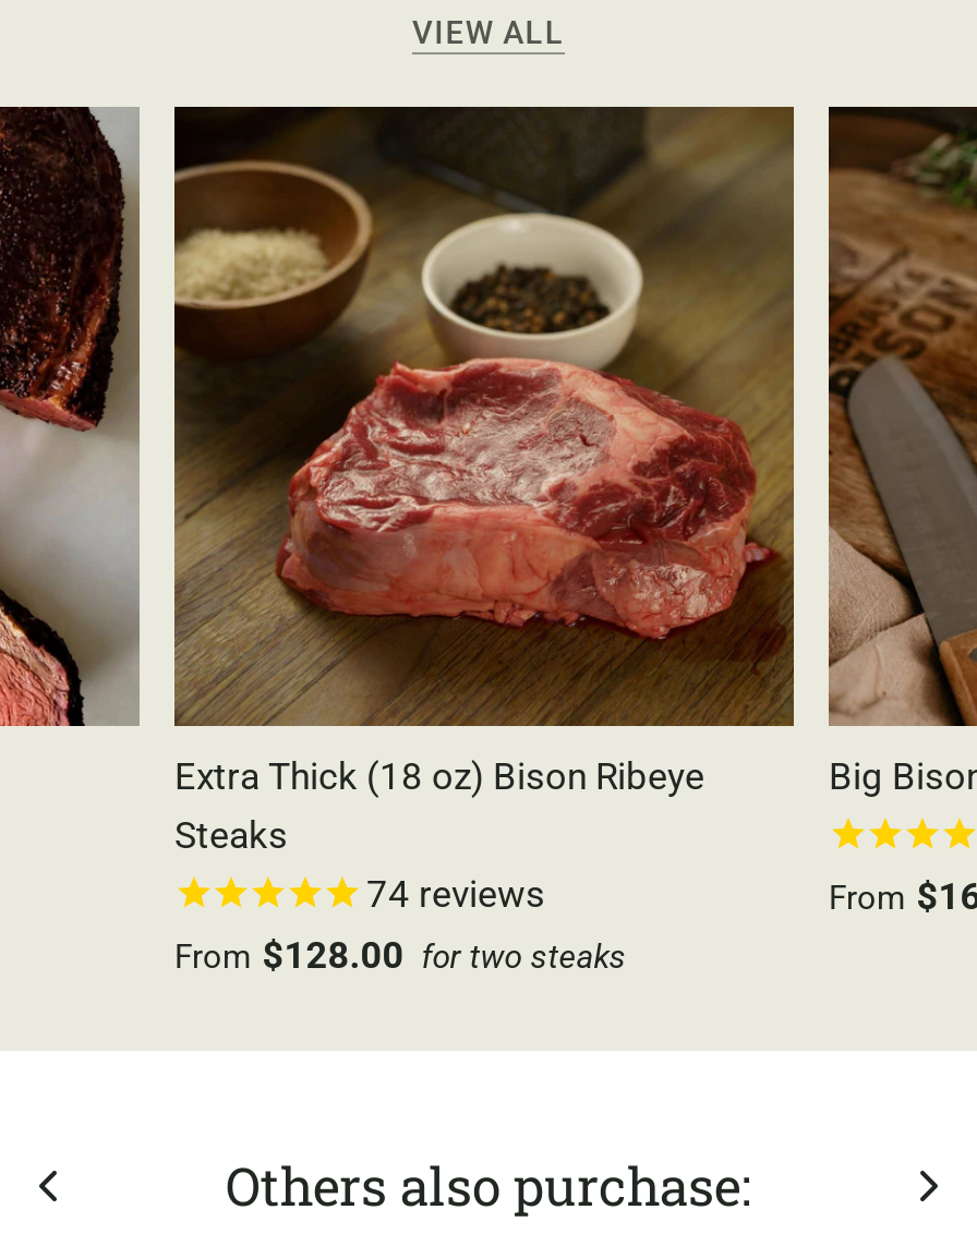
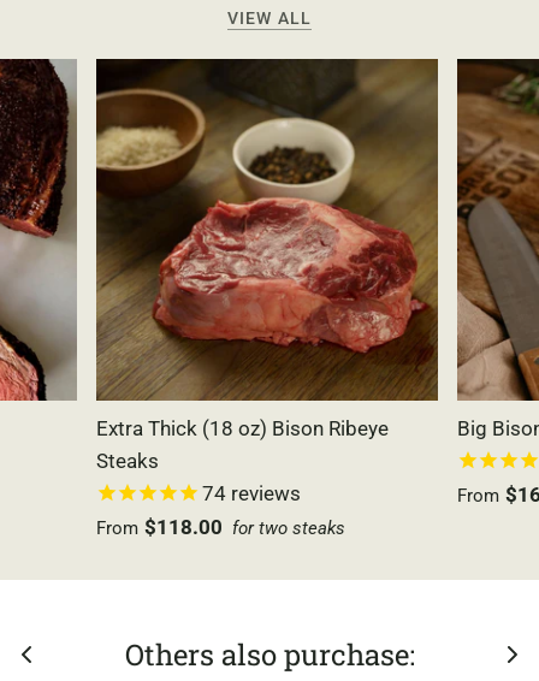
- From $128.00 for two steaks
+ From $118.00 for two steaks
